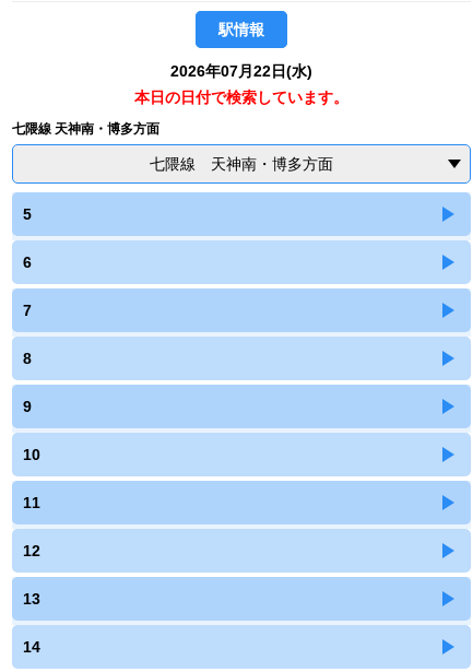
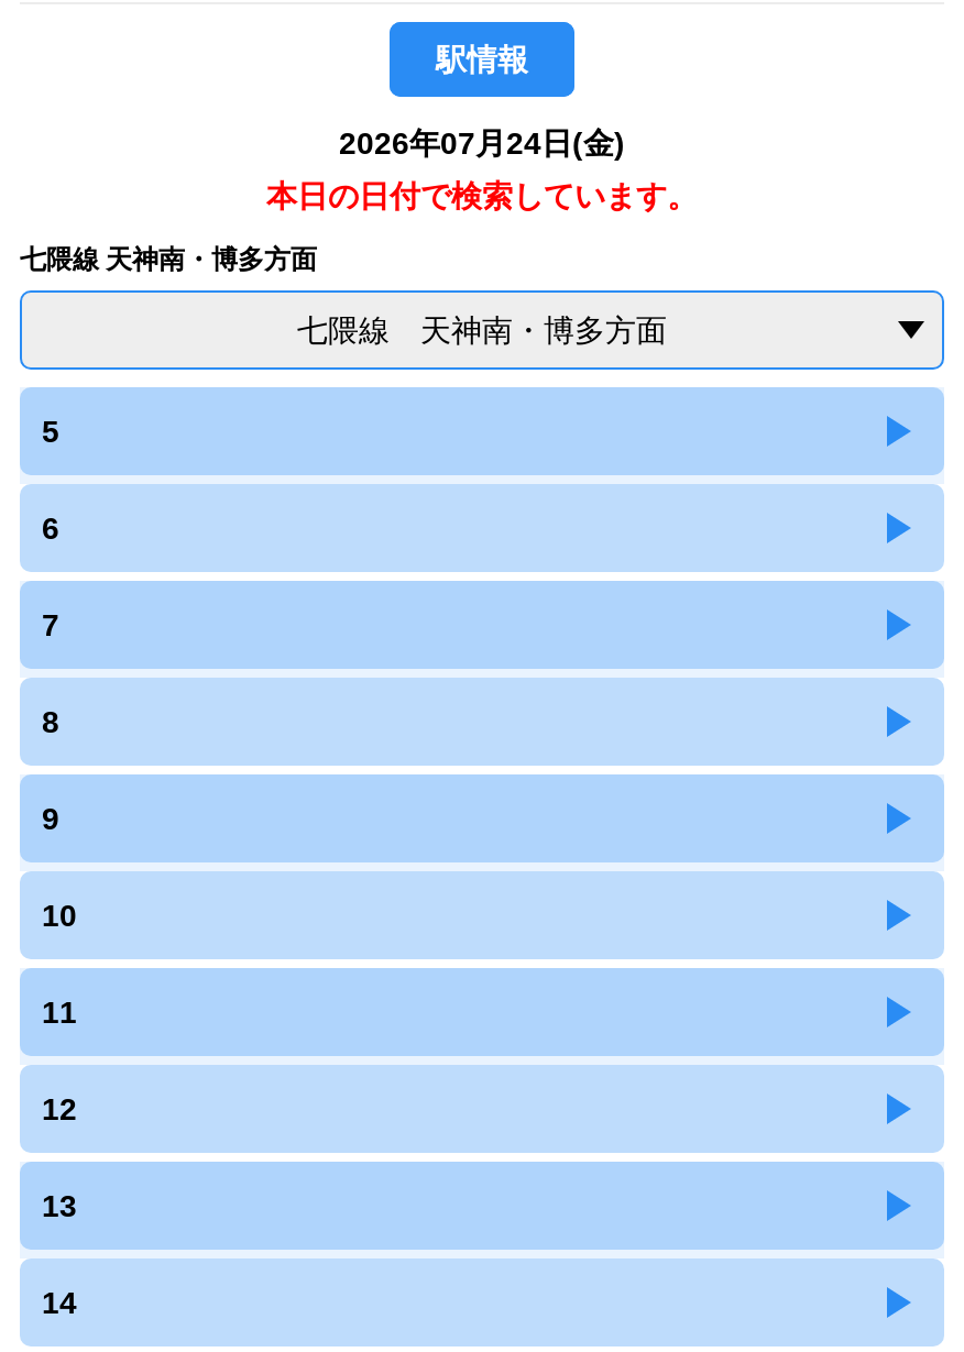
- 2026年07月22日(水)
+ 2026年07月24日(金)
